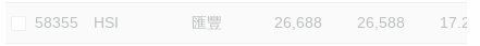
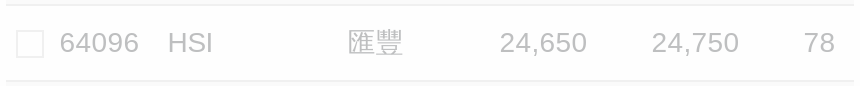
- 58355 HSI
+ 64096 HSI

- 26,688
+ 24,650

- 26,588
+ 24,750

- 17.2
+ 78
